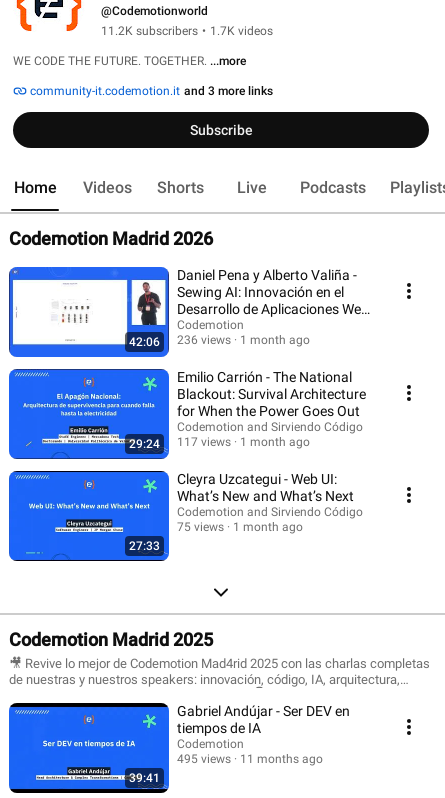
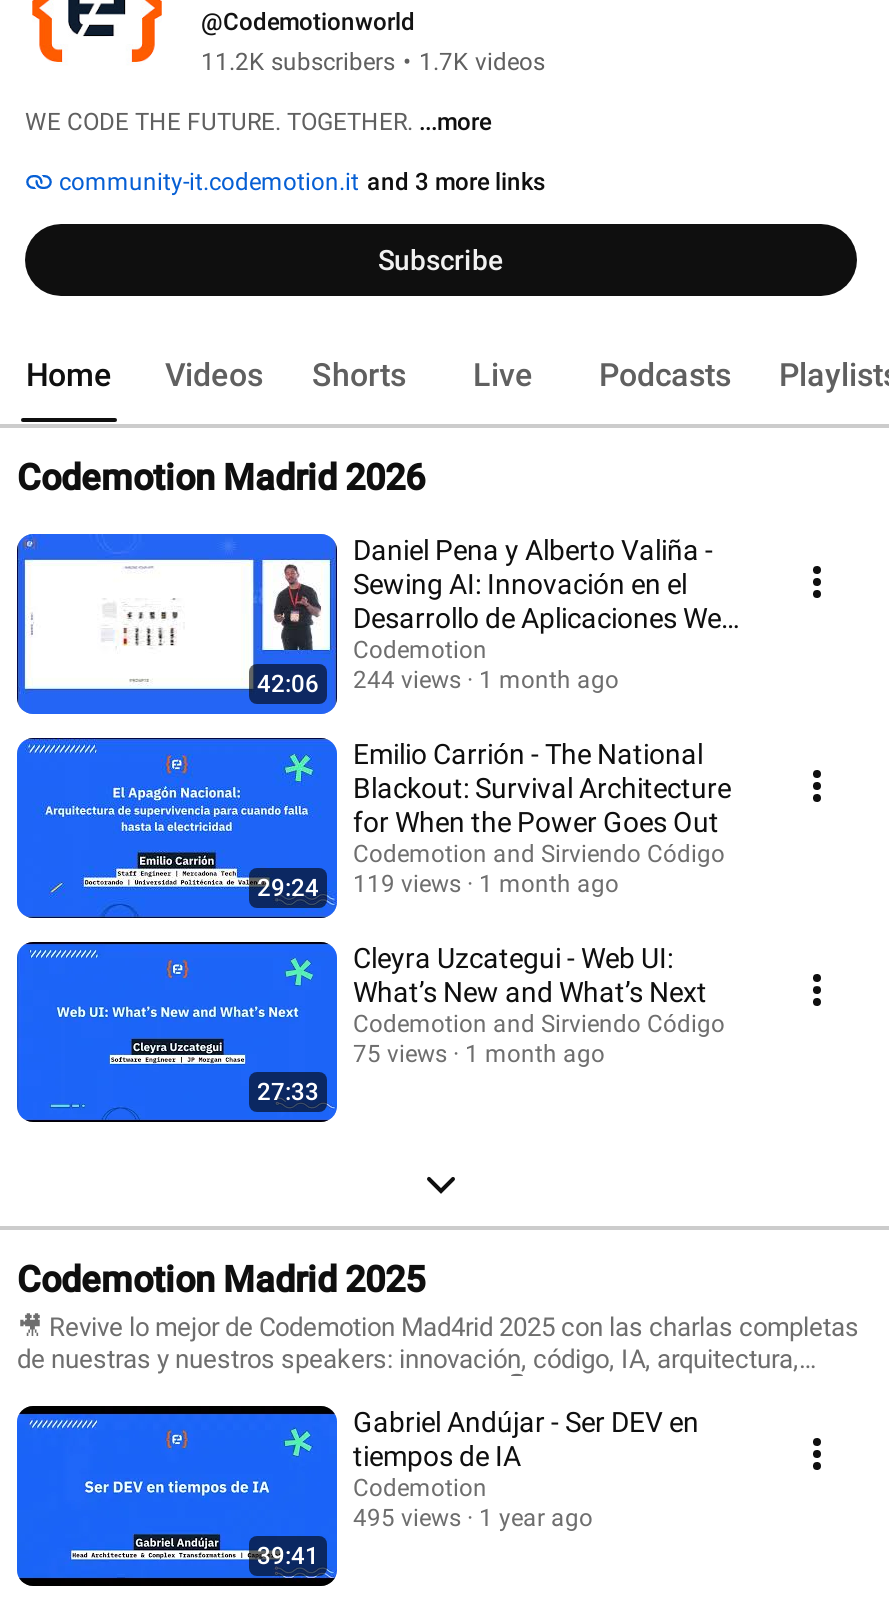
- 42:06 236 views 1 month ago
+ 42:06 244 views 1 month ago

- 29:24 117 views 1 month ago
+ 29:24 119 views 1 month ago

- 495 views 11 months ago
+ 495 views 1 year ago
